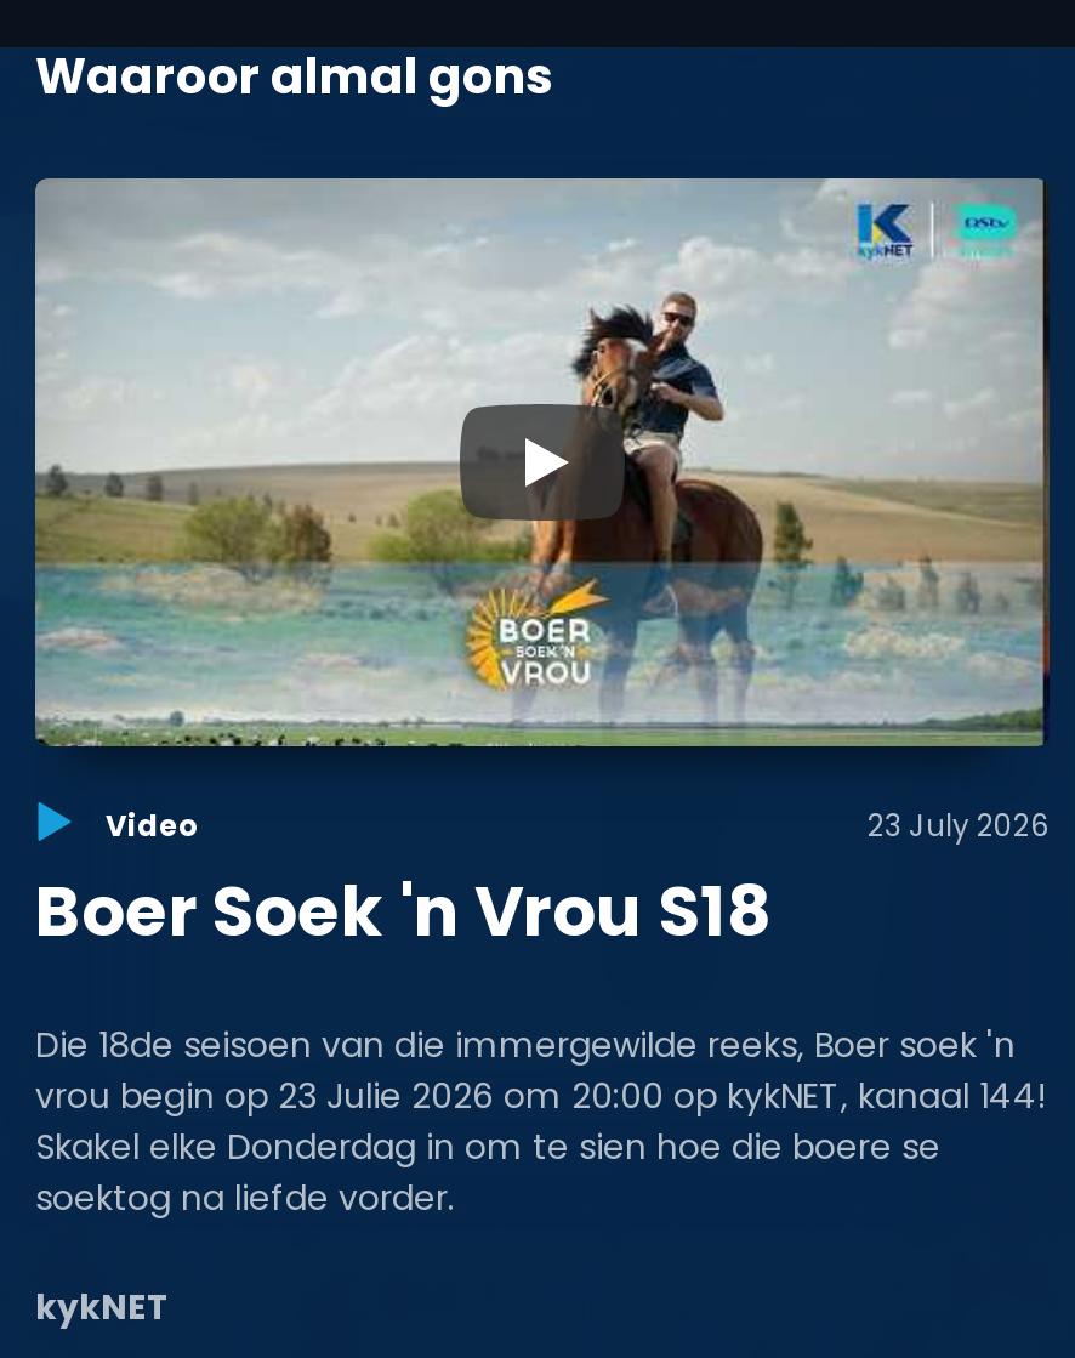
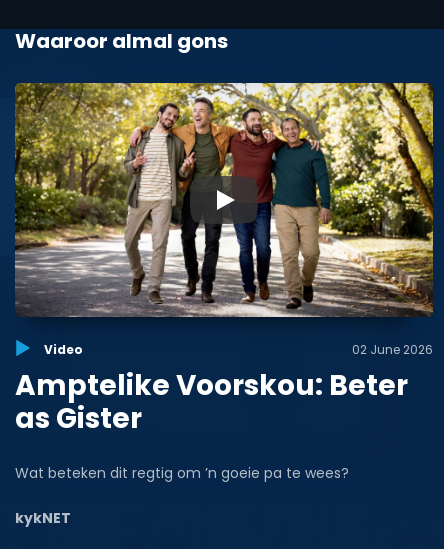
- [image]
- 23 July 2026
- Boer Soek 'n Vrou S18
+ [image]
+ 02 June 2026
+ Amptelike Voorskou: Beter
+ as Gister

- Die 18de seisoen van die immergewilde reeks, Boer soek 'n
- vrou begin op 23 Julie 2026 om 20:00 op kykNET, kanaal 144!
- Skakel elke Donderdag in om te sien hoe die boere se
- soektog na liefde vorder.
+ Wat beteken dit regtig om ’n goeie pa te wees?
